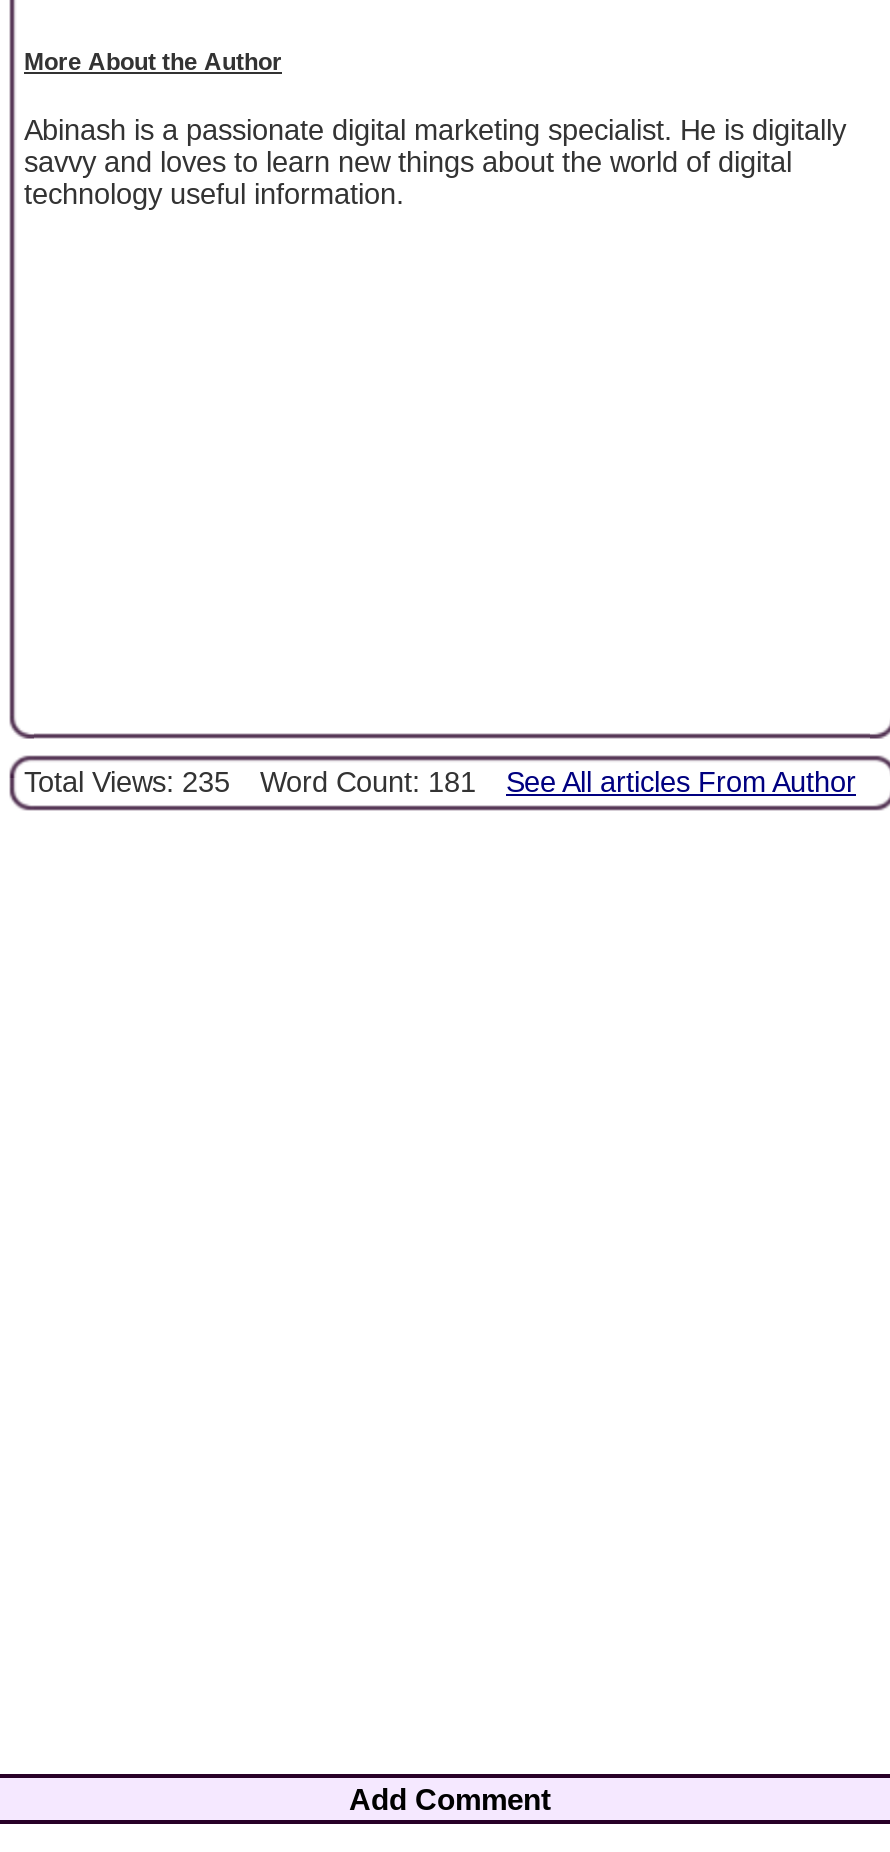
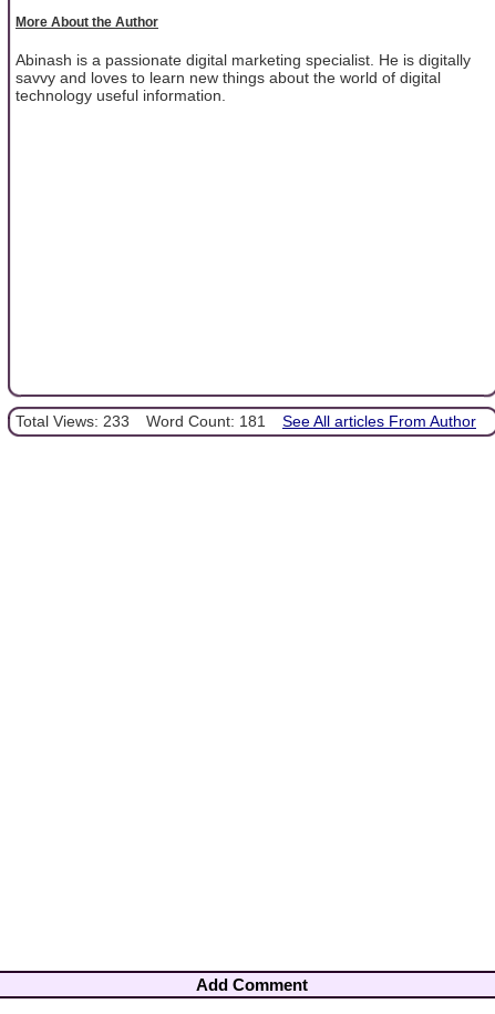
- Total Views: 235 Word Count: 181 See All articles From Author
+ Total Views: 233 Word Count: 181 See All articles From Author
